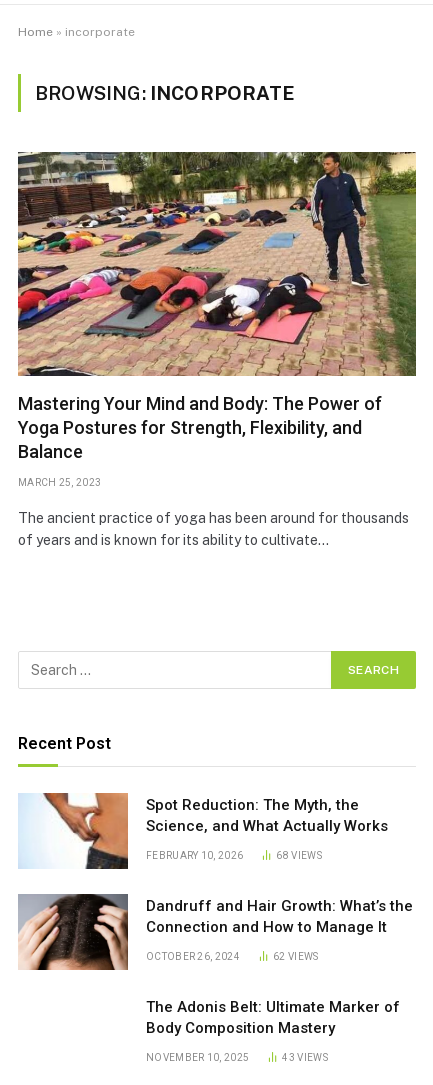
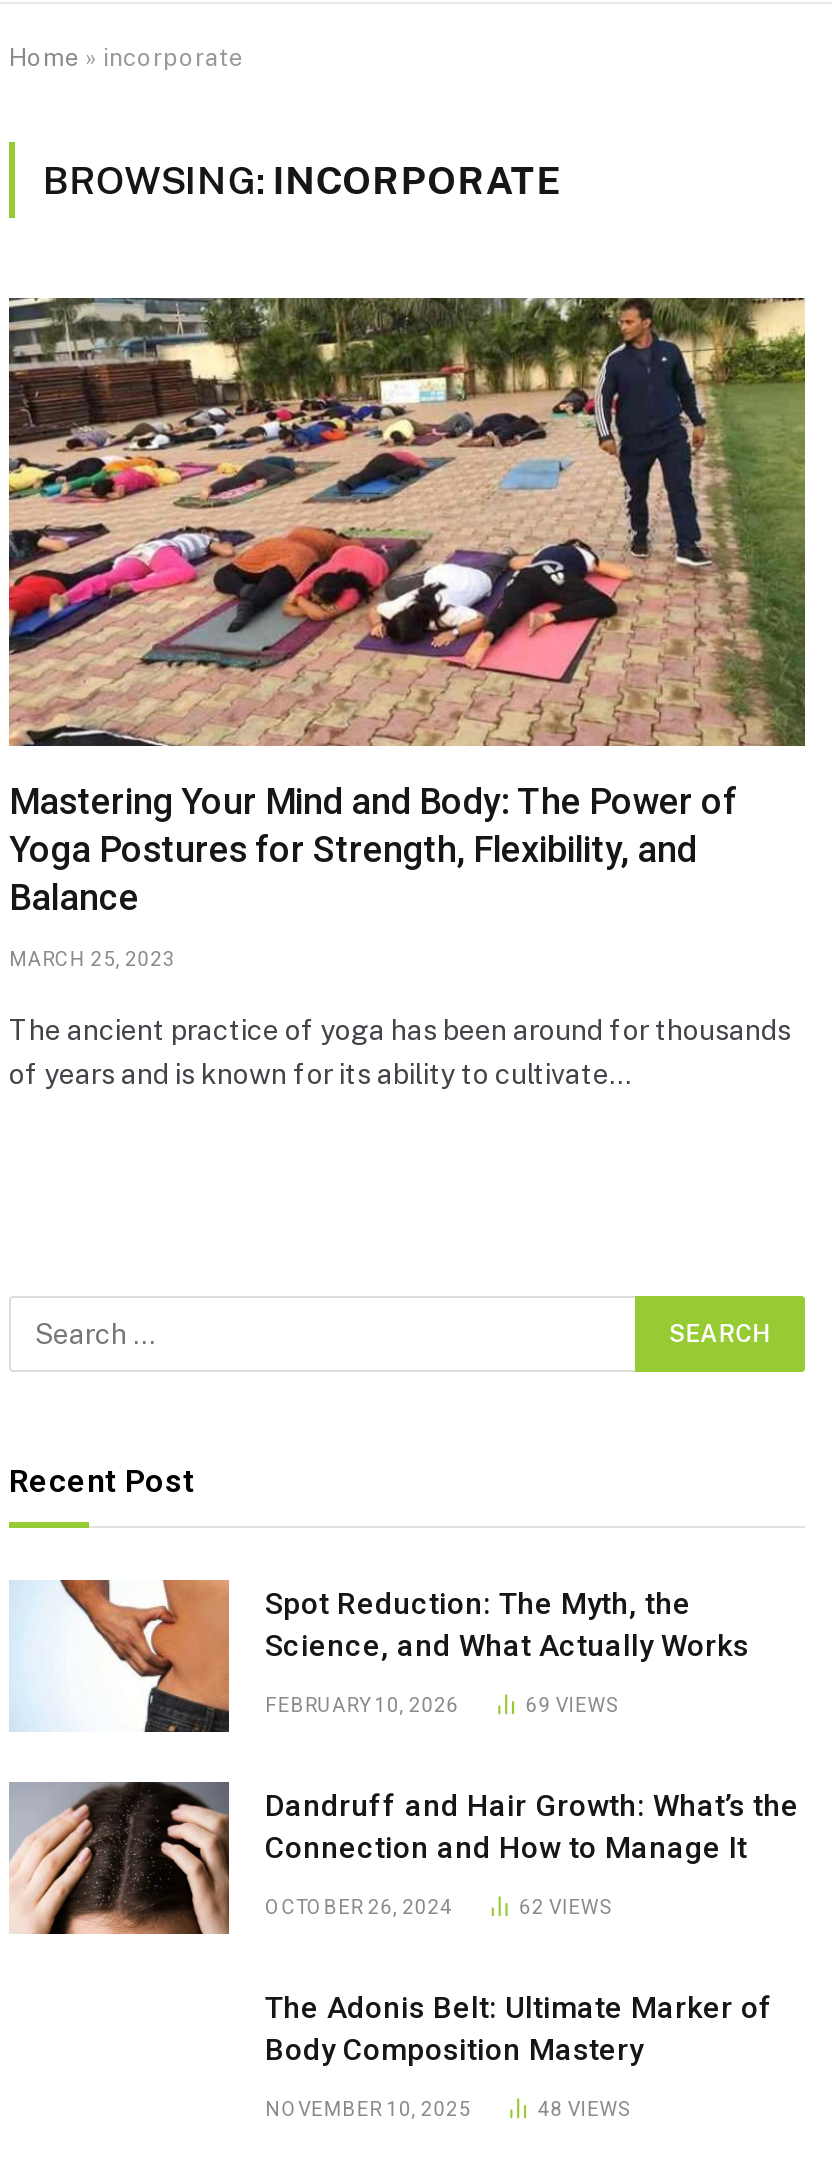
- 68 VIEWS
+ 69 VIEWS

- 43 VIEWS
+ 48 VIEWS
